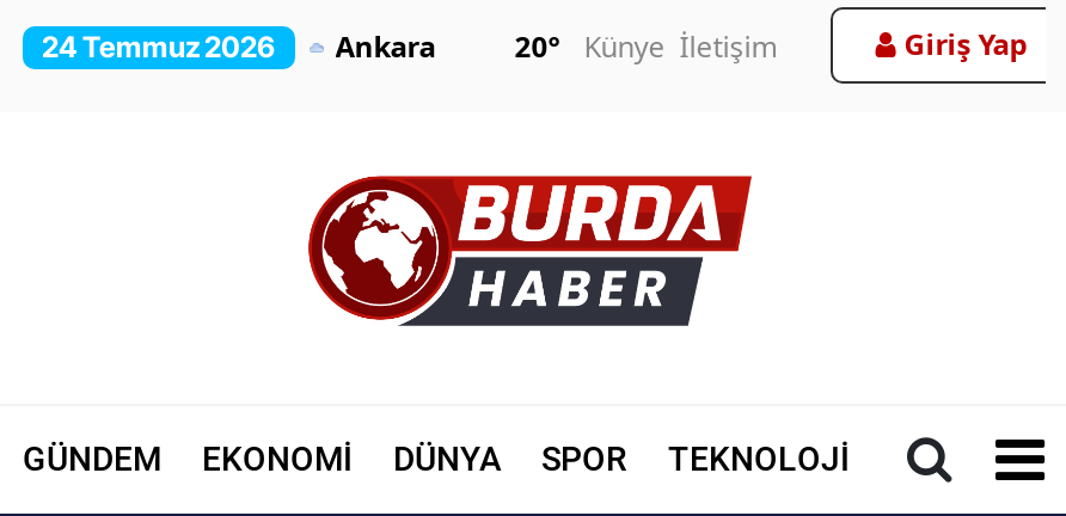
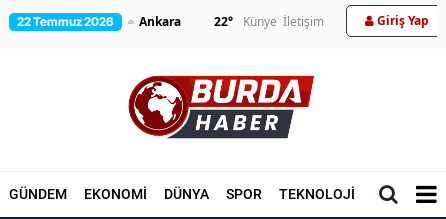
- 24 Temmuz 2026
+ 22 Temmuz 2026

- 20° Künye İletişim
+ 22° Künye İletişim
